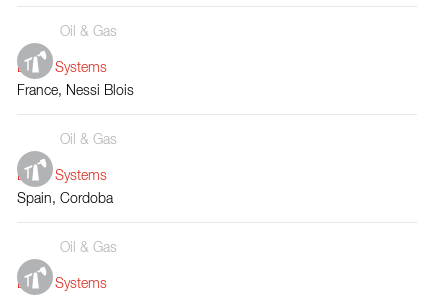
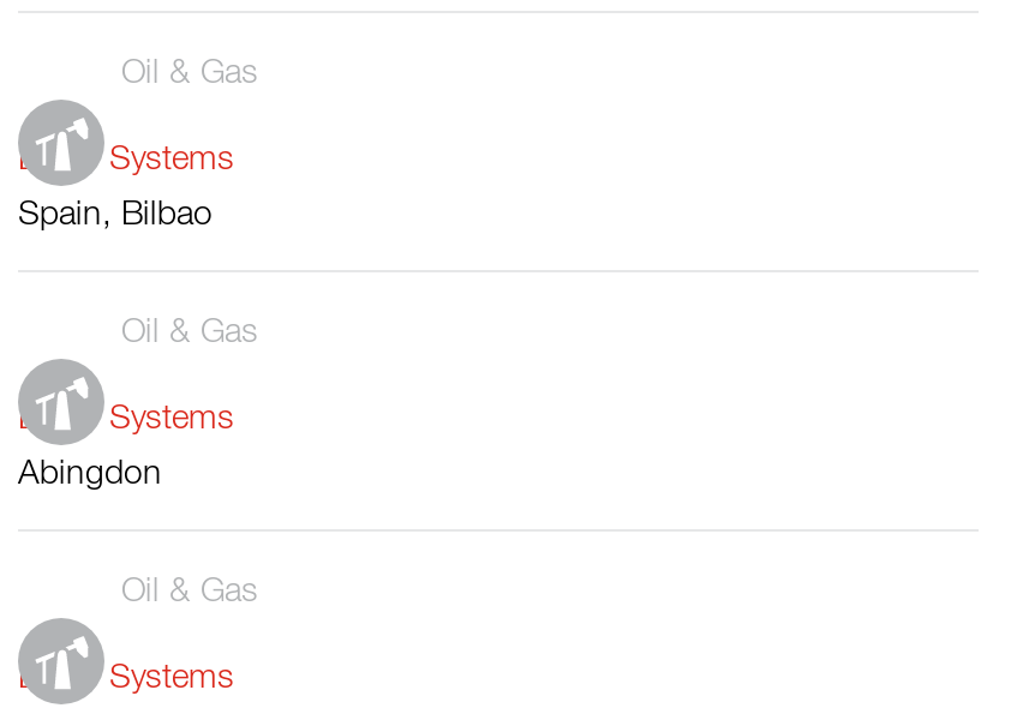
- France, Nessi Blois
+ Spain, Bilbao

- Spain, Cordoba
+ Abingdon
